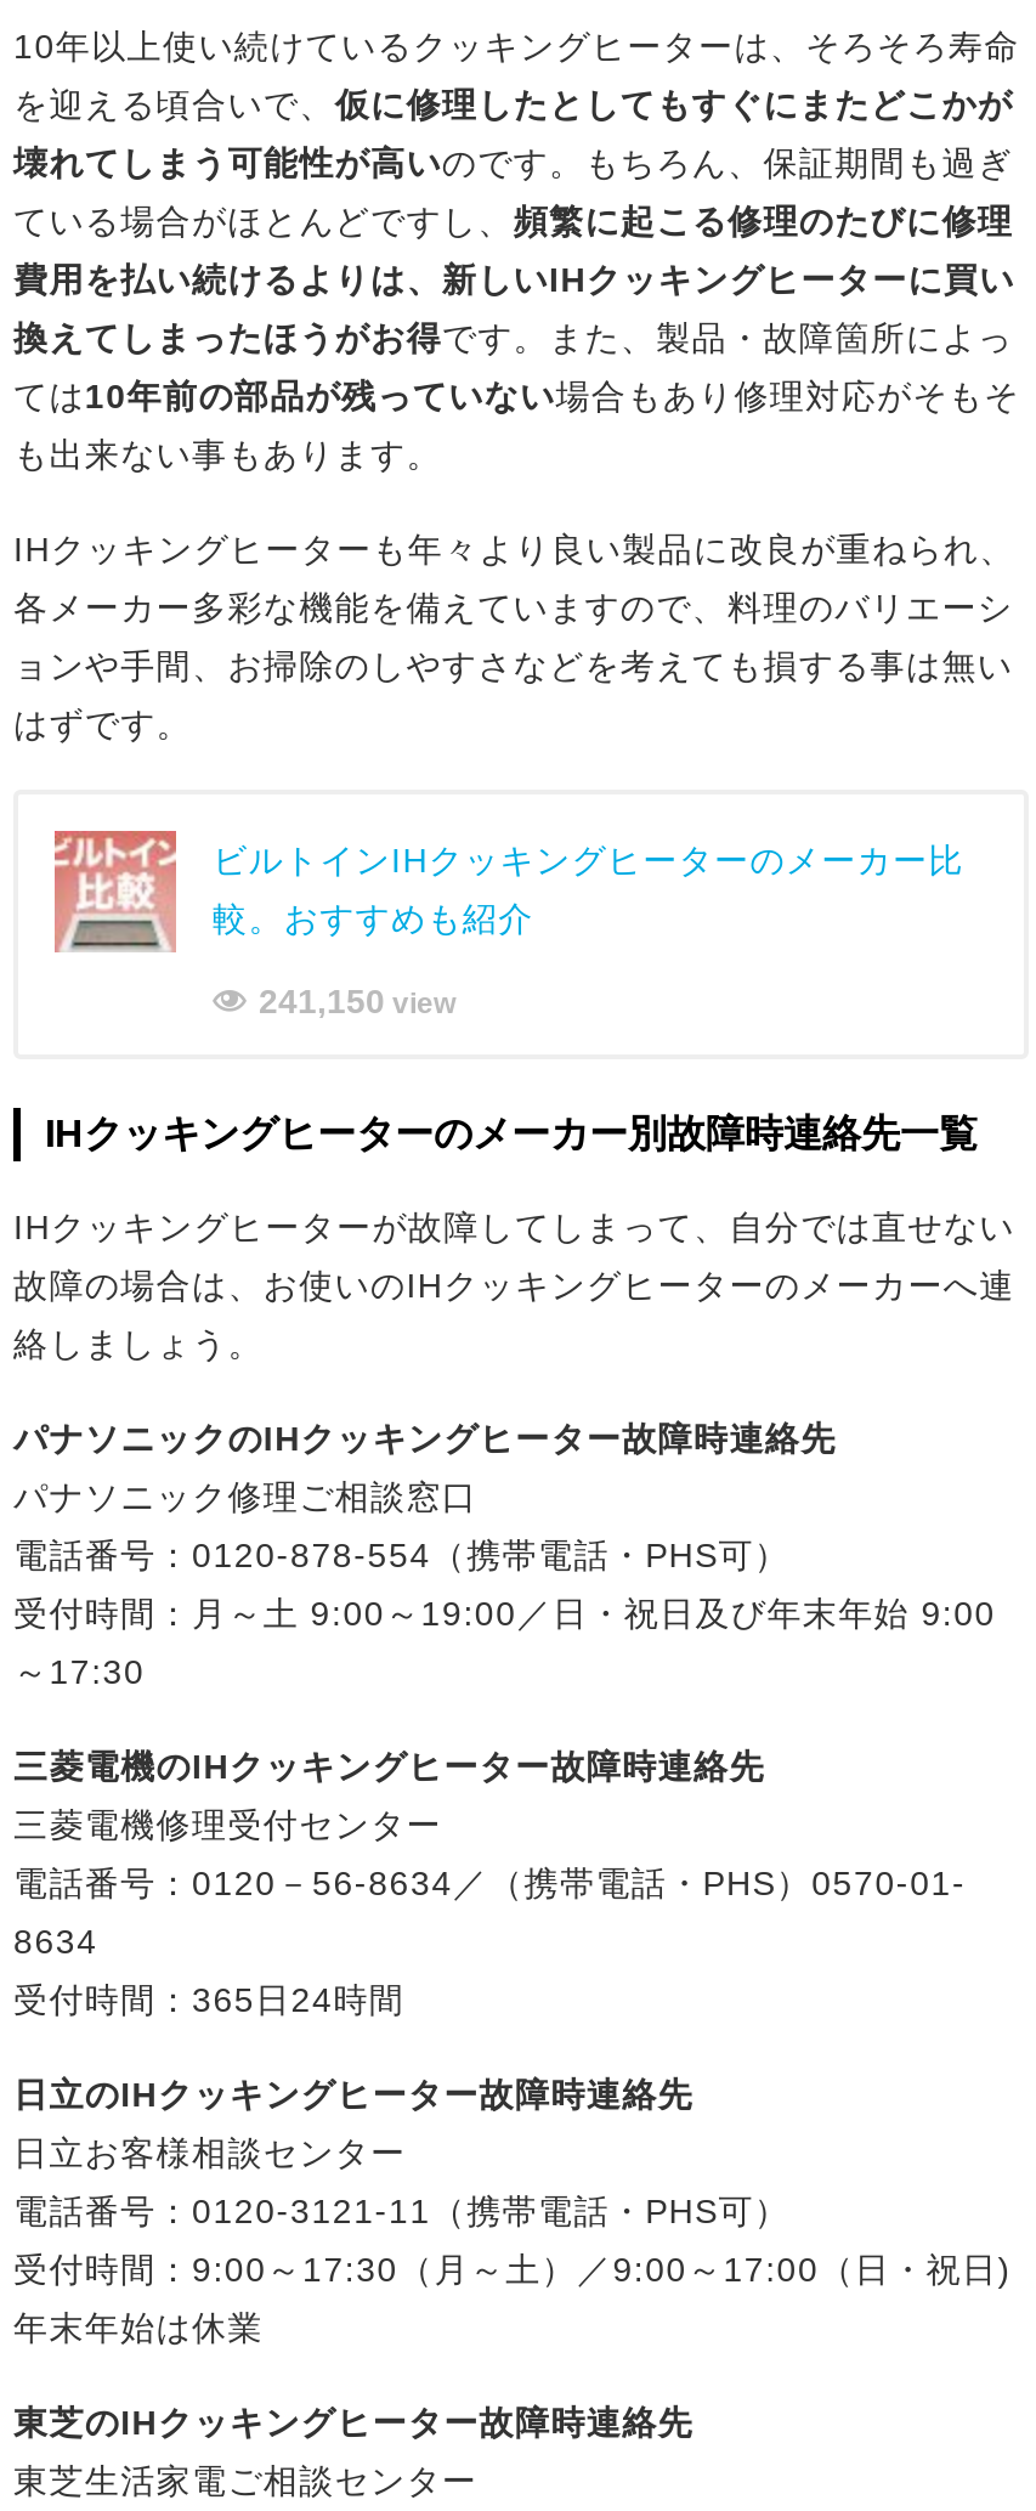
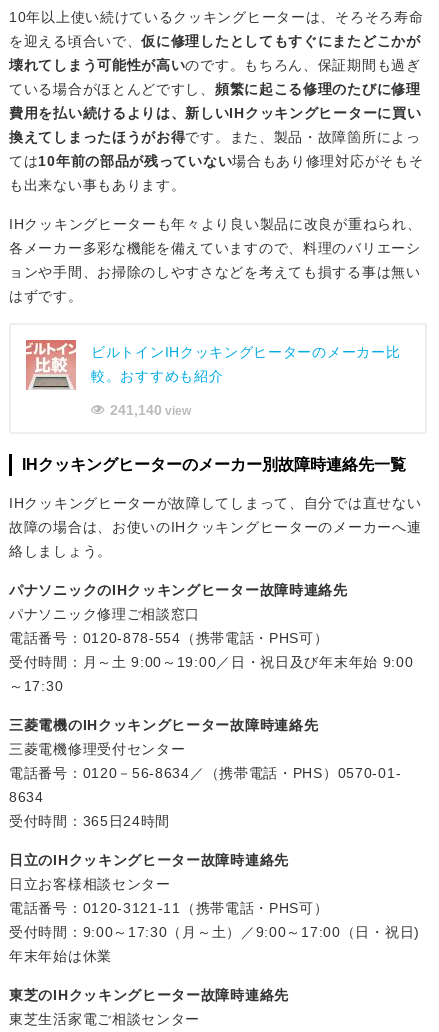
- 241,150 view
+ 241,140 view
